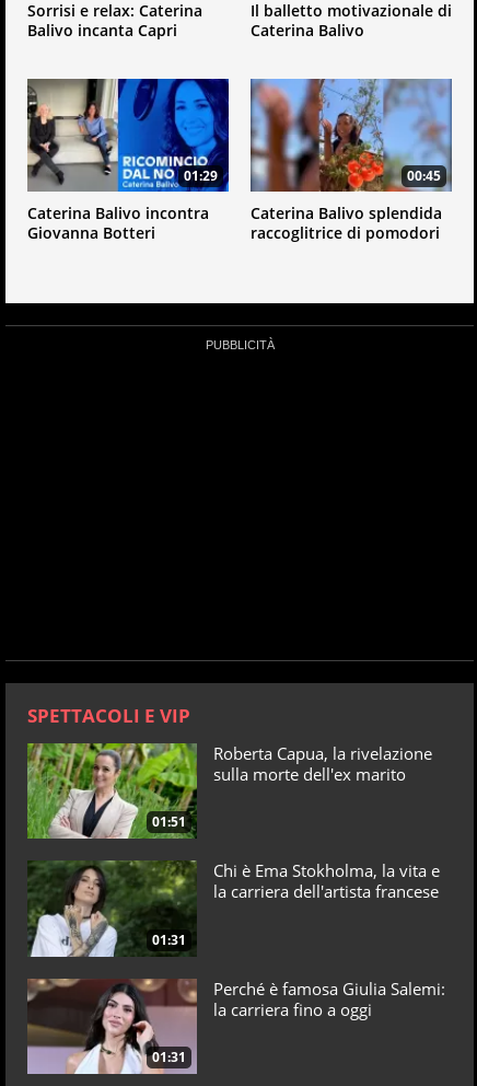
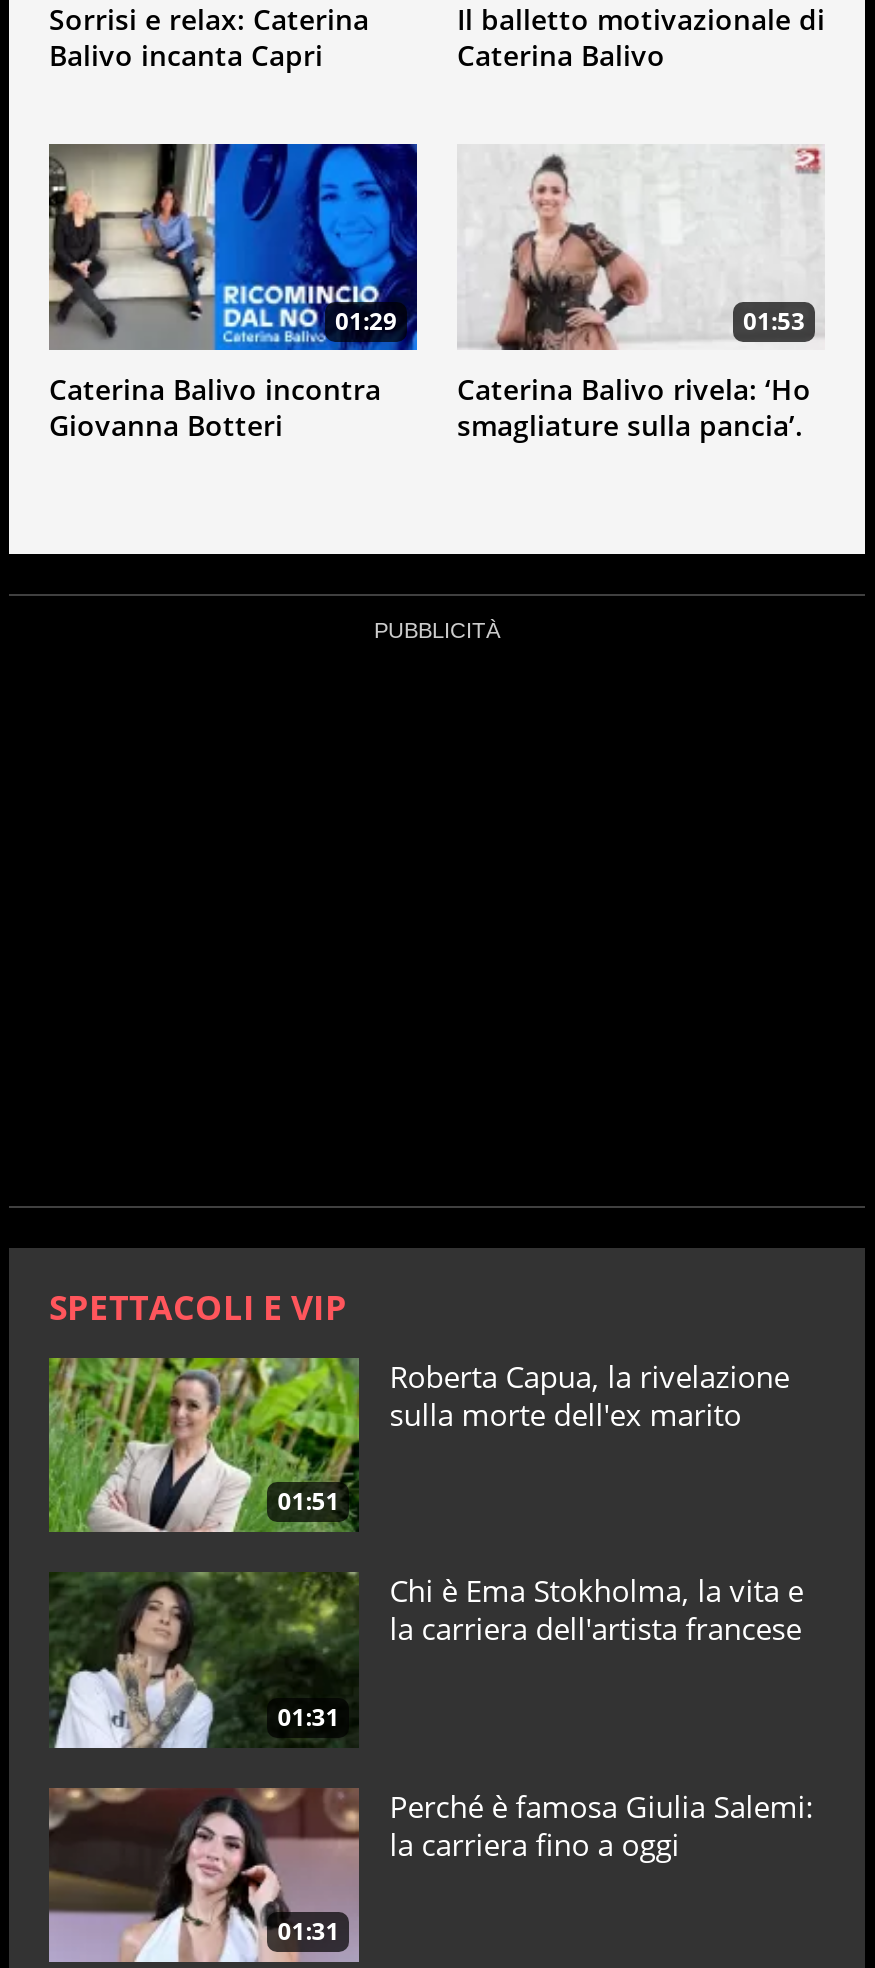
- [image]
- 00:45
+ [image]
+ 01:53

- Caterina Balivo splendida
- raccoglitrice di pomodori
+ Caterina Balivo rivela: ‘Ho
+ smagliature sulla pancia’.
